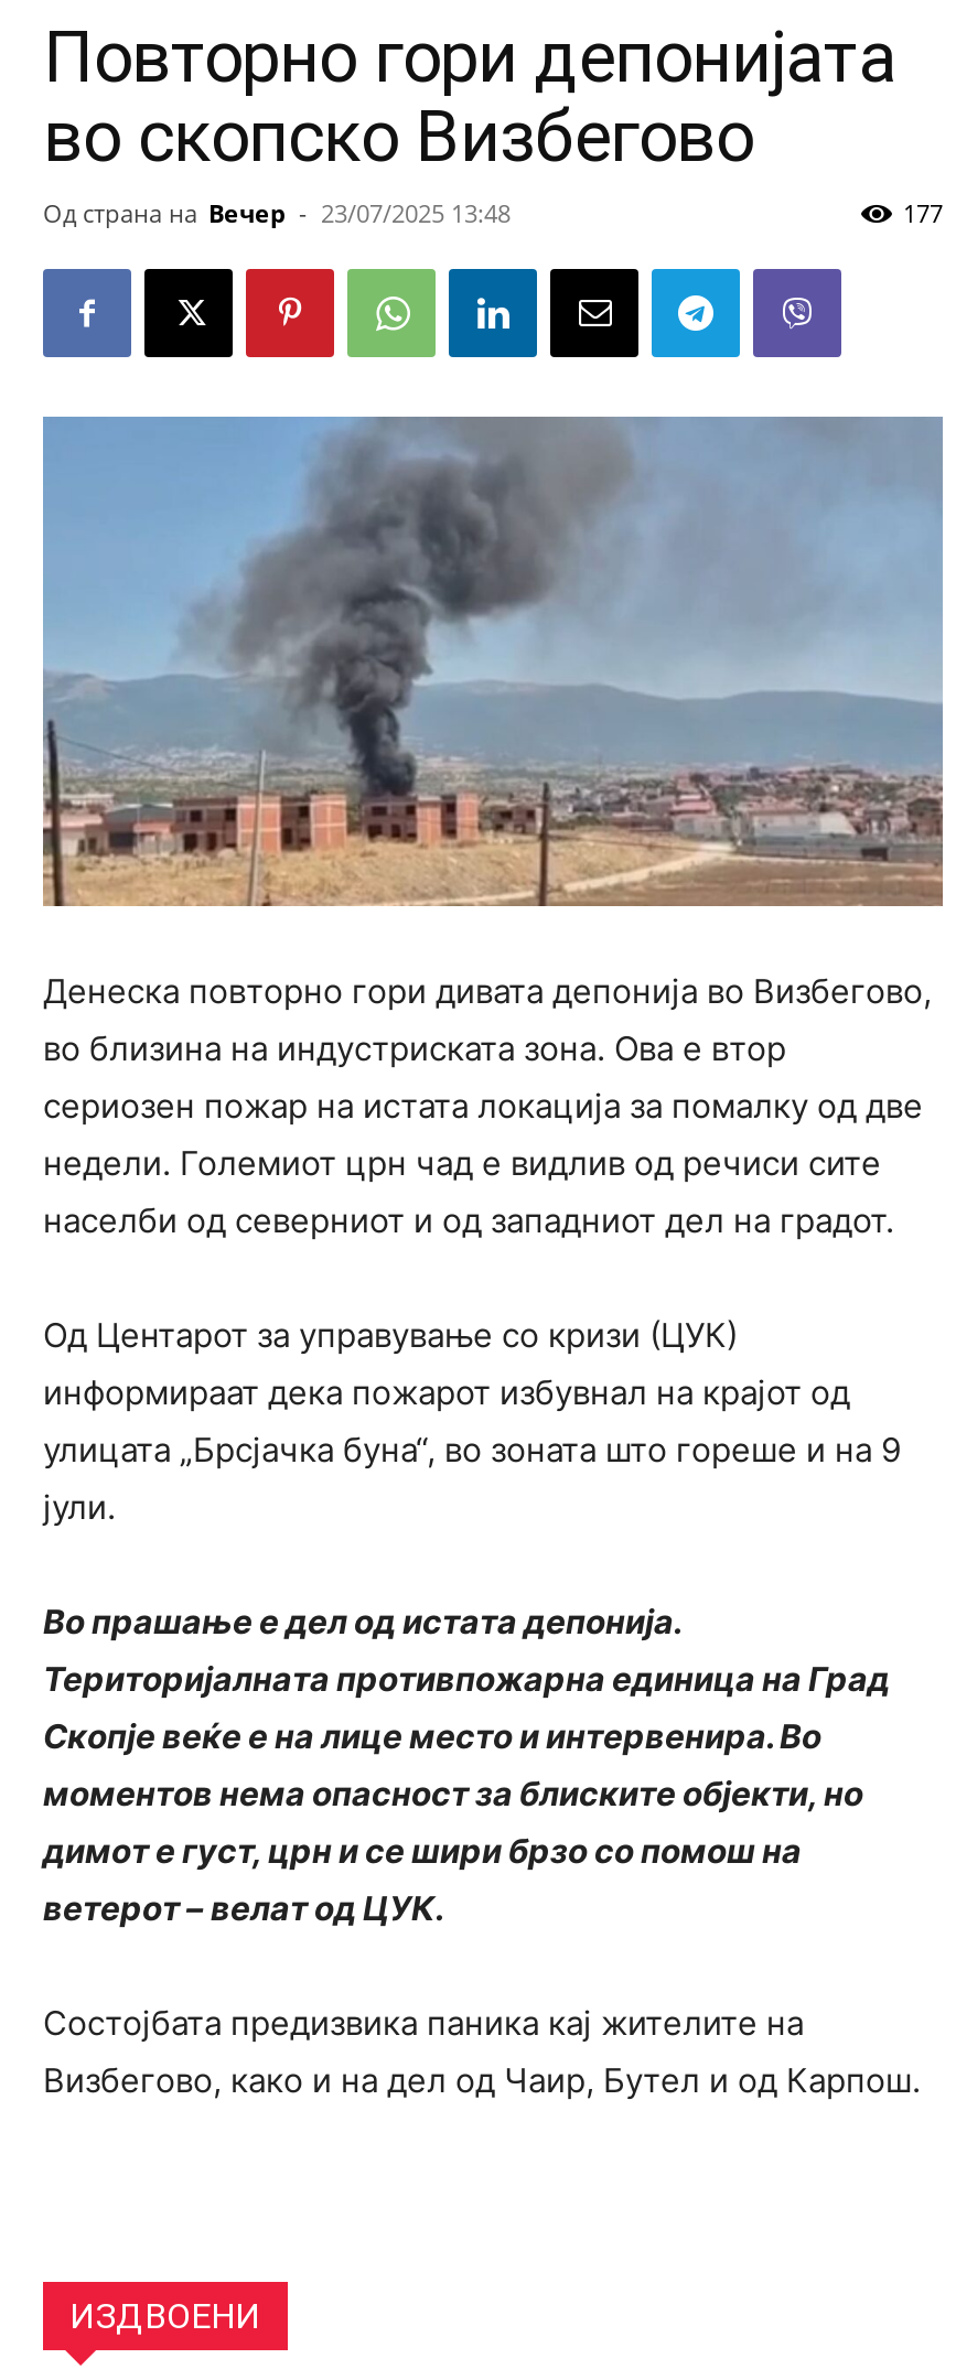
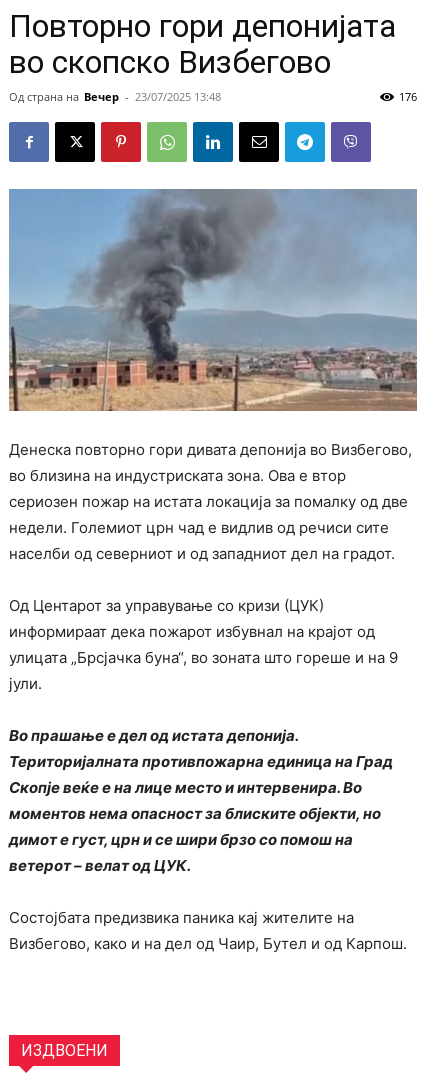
- 177
+ 176
